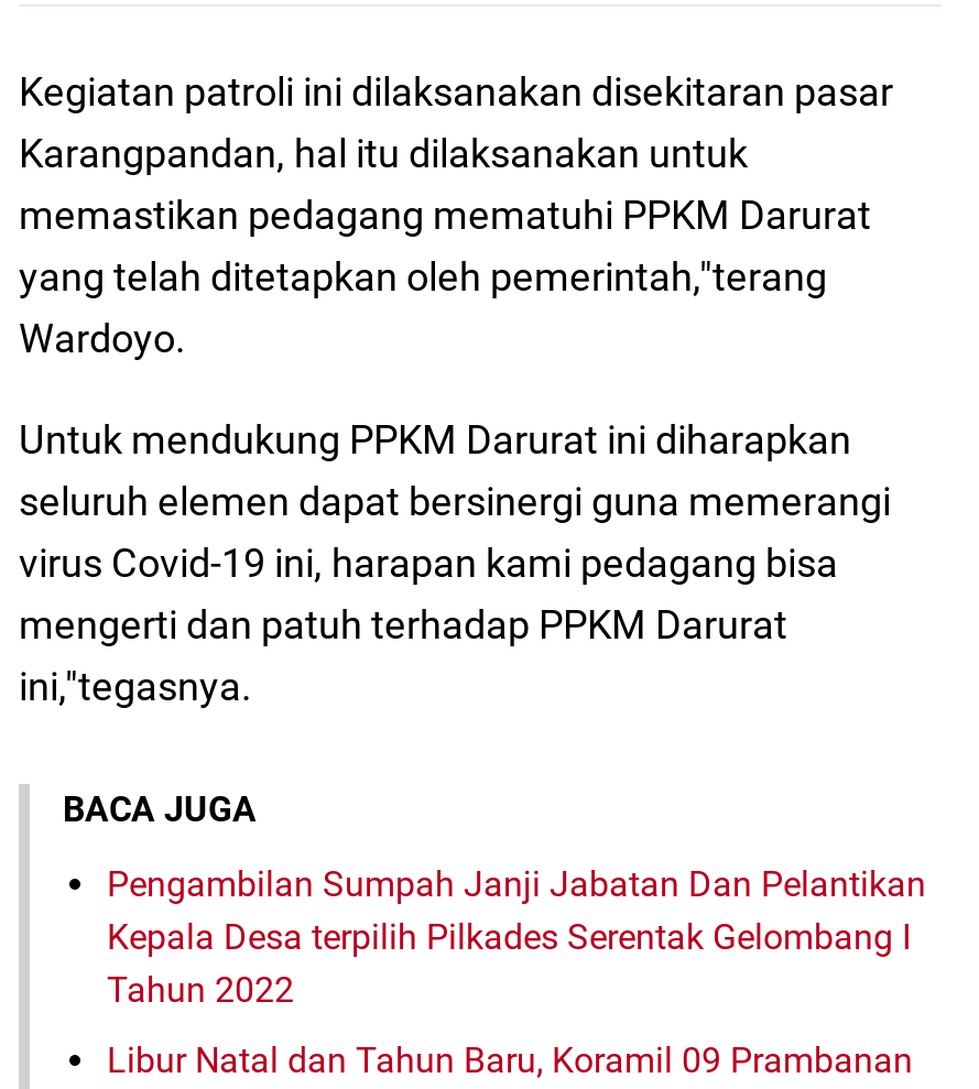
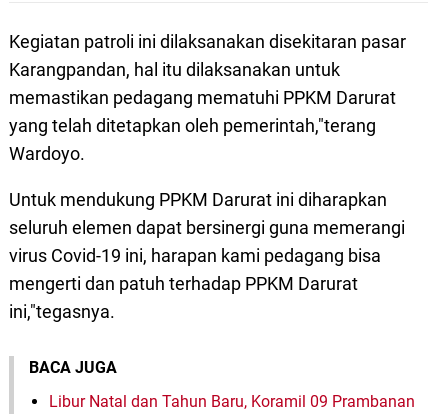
- Pengambilan Sumpah Janji Jabatan Dan Pelantikan
- Kepala Desa terpilih Pilkades Serentak Gelombang I
- Tahun 2022
